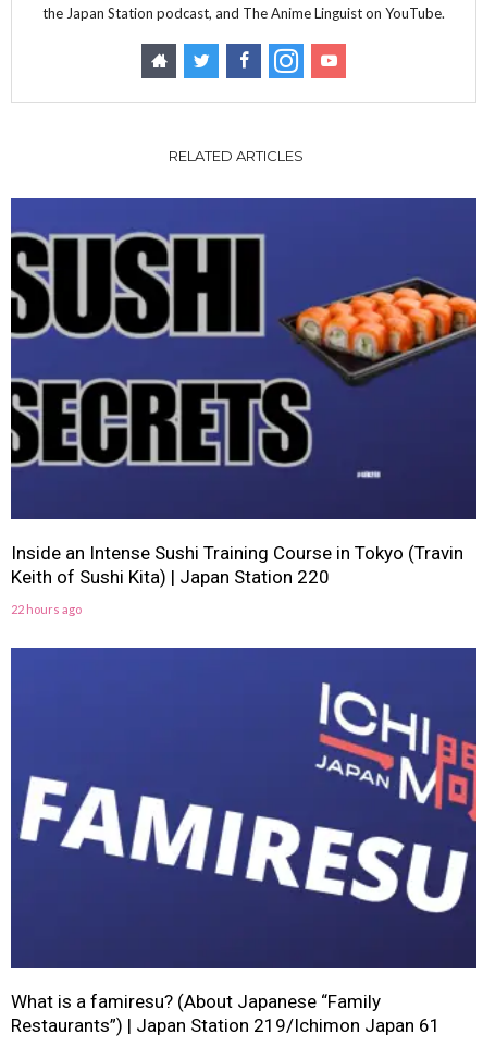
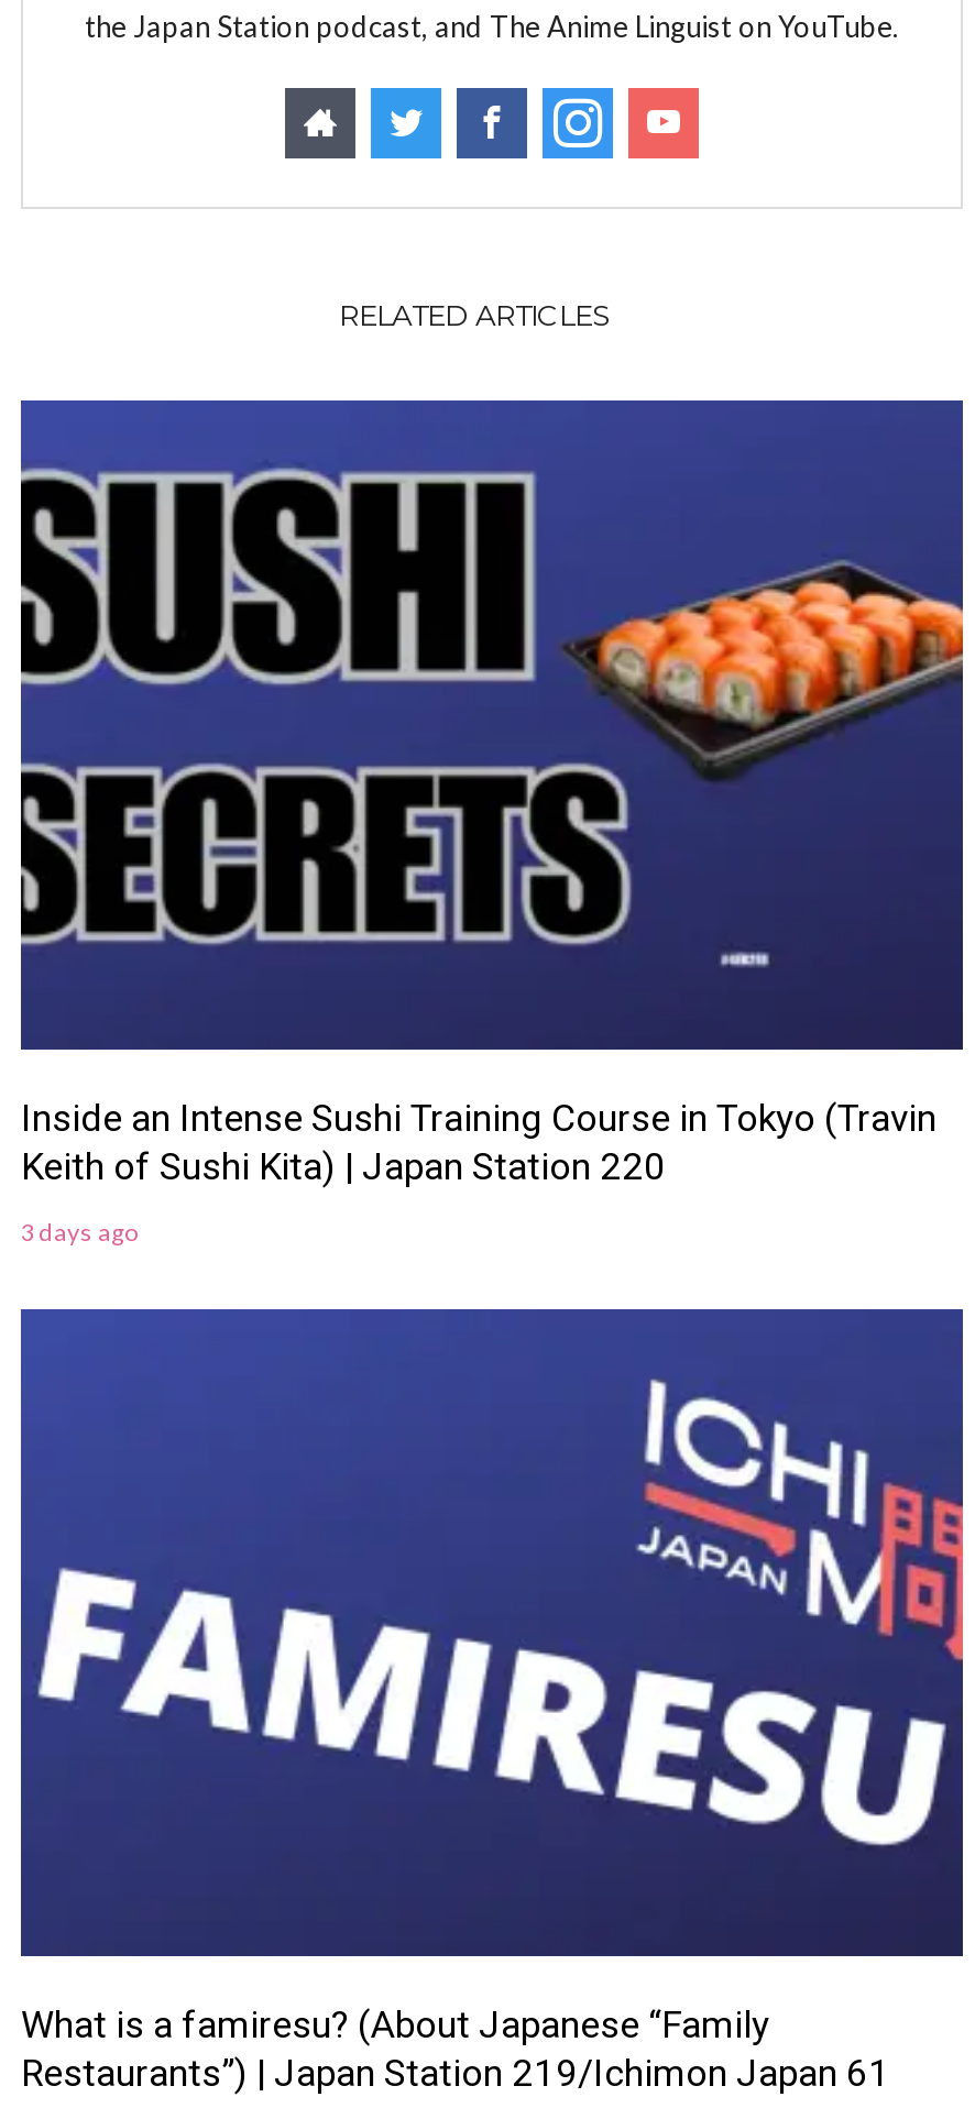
- 22 hours ago
+ 3 days ago
